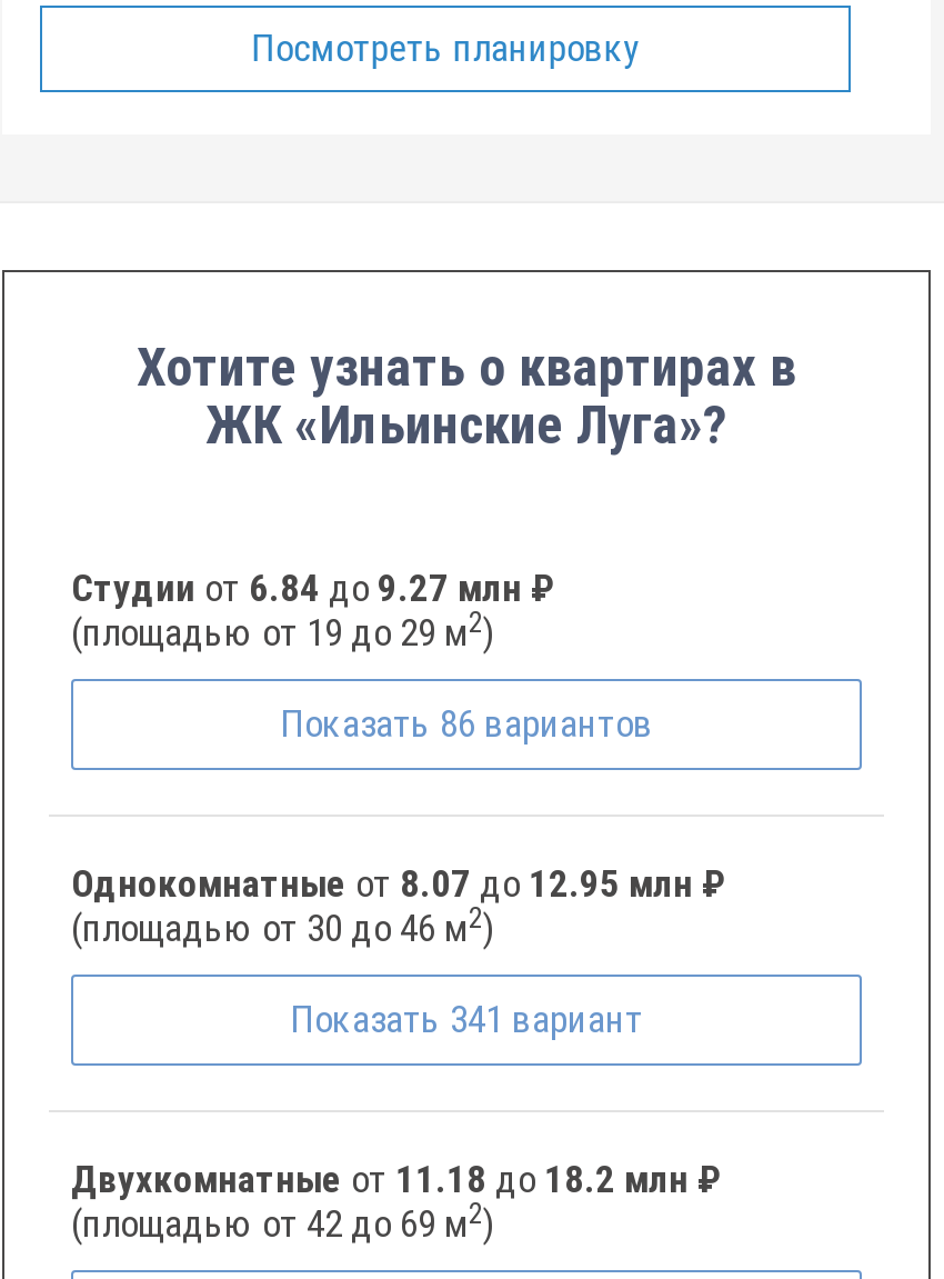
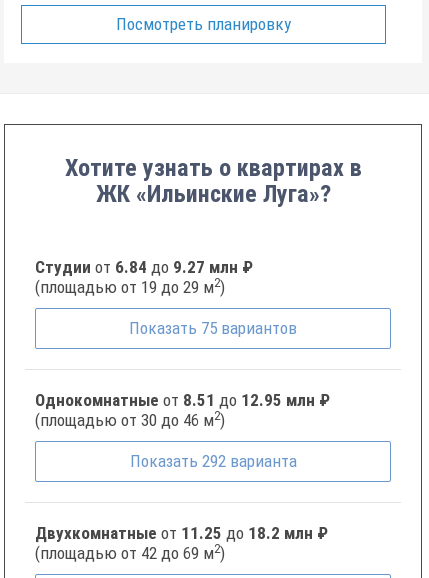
- Показать 86 вариантов
+ Показать 75 вариантов

- Однокомнатные от 8.07 до 12.95 млн ₽
+ Однокомнатные от 8.51 до 12.95 млн ₽

- Показать 341 вариант
+ Показать 292 варианта

- Двухкомнатные от 11.18 до 18.2 млн ₽
+ Двухкомнатные от 11.25 до 18.2 млн ₽
